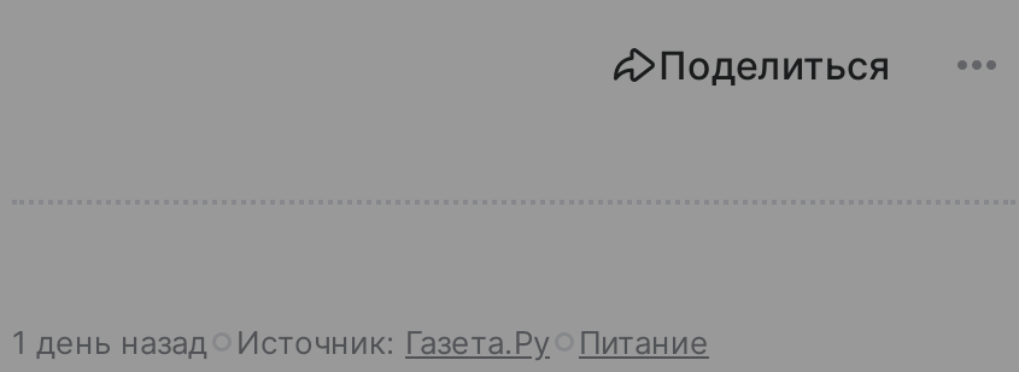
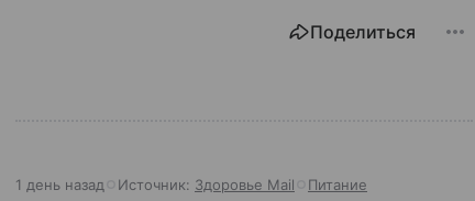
- Источник: Газета.Ру
+ Источник: Здоровье Mail
